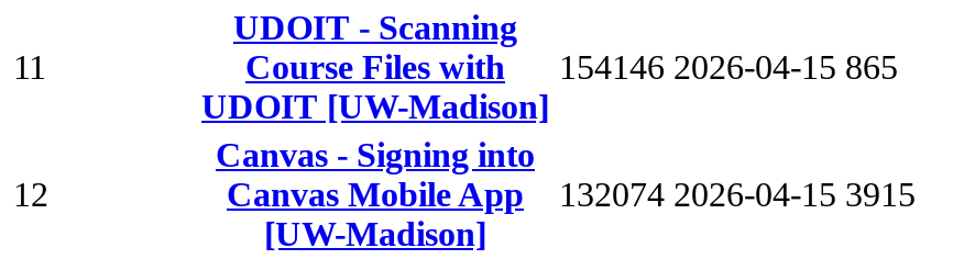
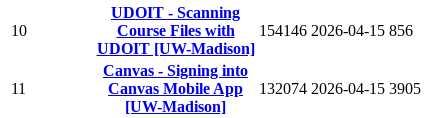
- 11
+ 10

- Course Files with 154146 2026-04-15 865
+ Course Files with 154146 2026-04-15 856

- 12
+ 11

- Canvas Mobile App 132074 2026-04-15 3915
+ Canvas Mobile App 132074 2026-04-15 3905
